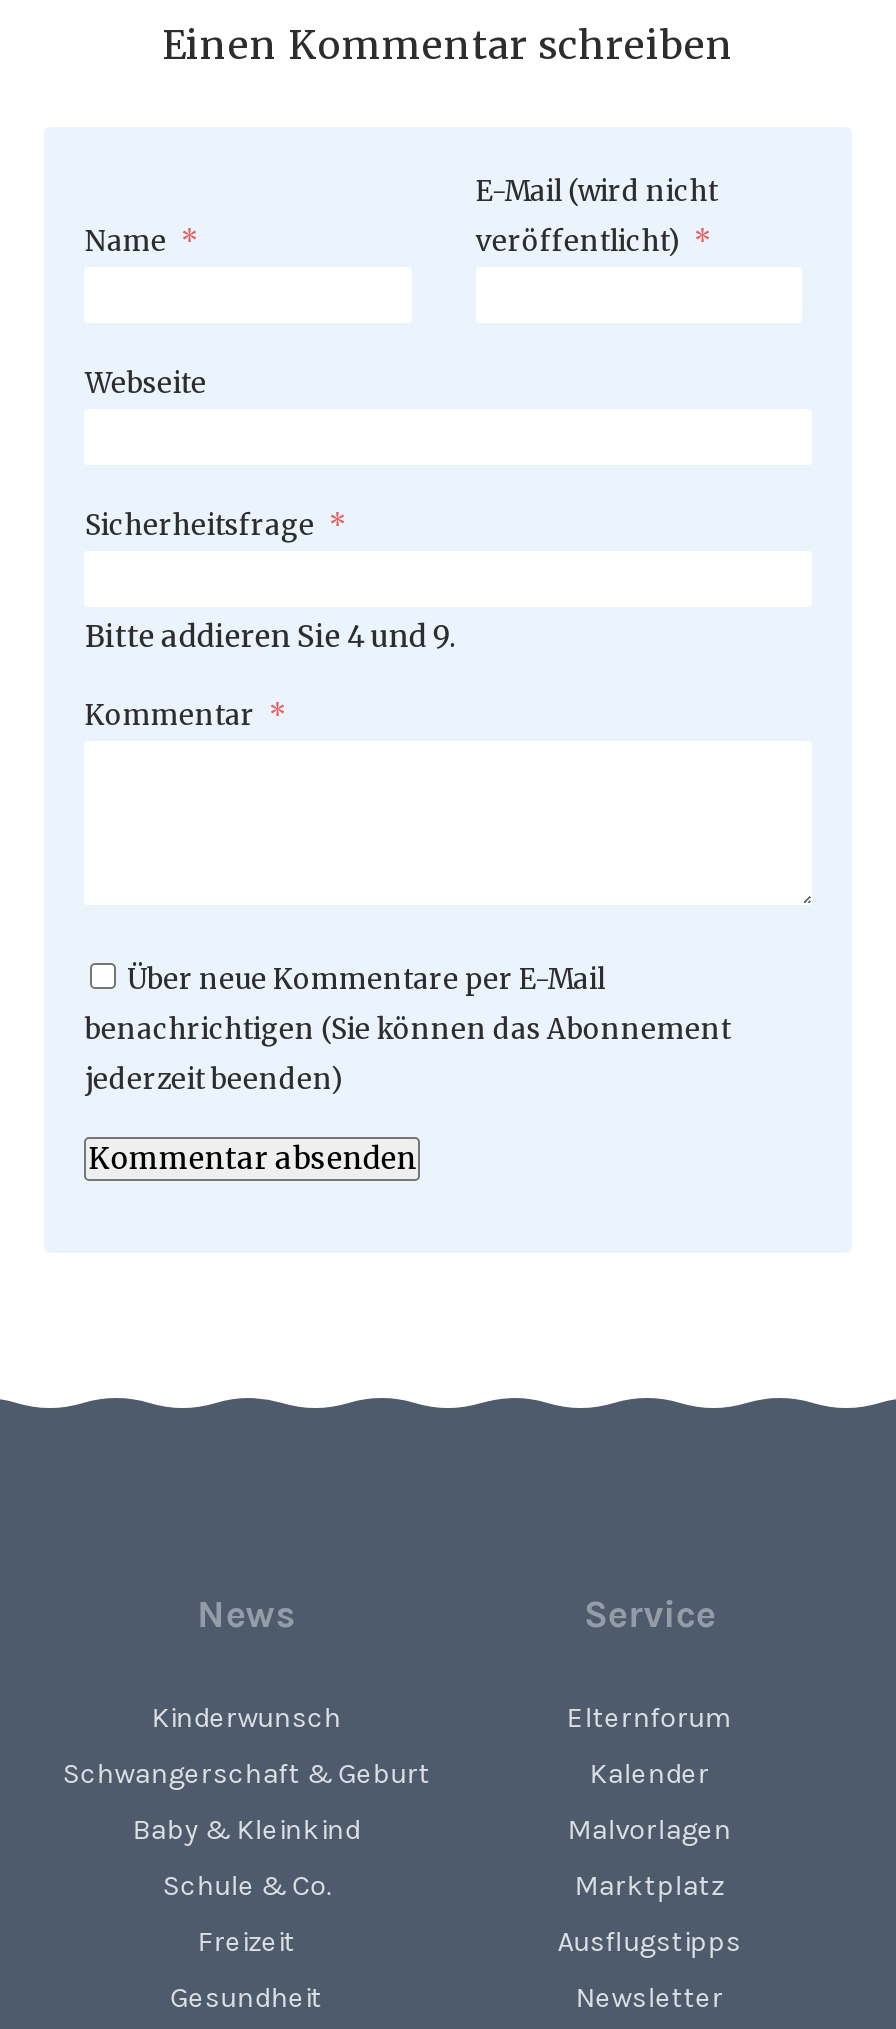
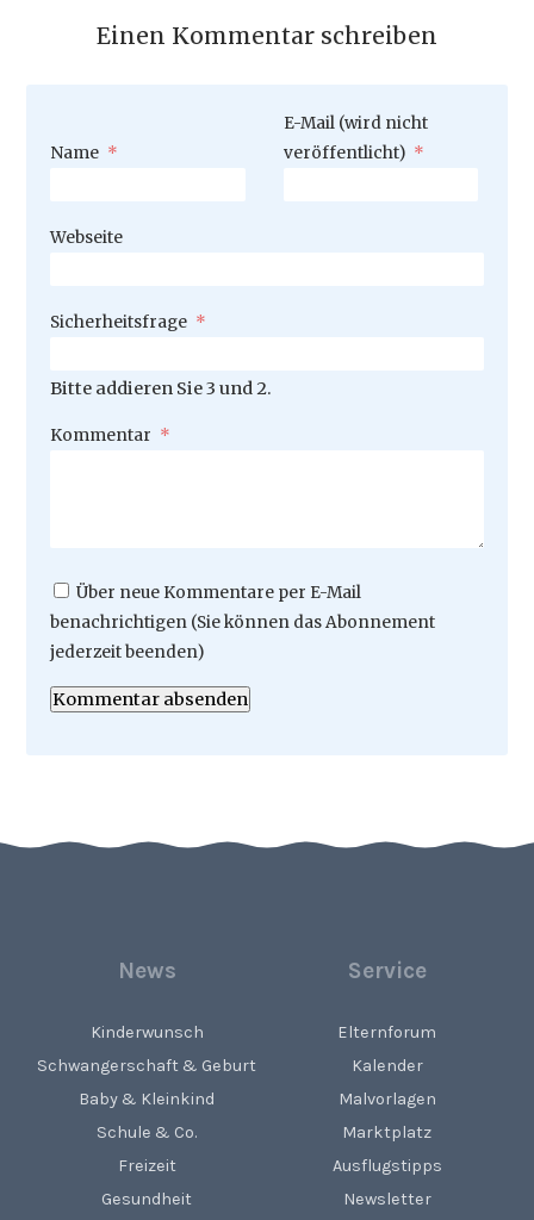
- Bitte addieren Sie 4 und 9.
+ Bitte addieren Sie 3 und 2.
